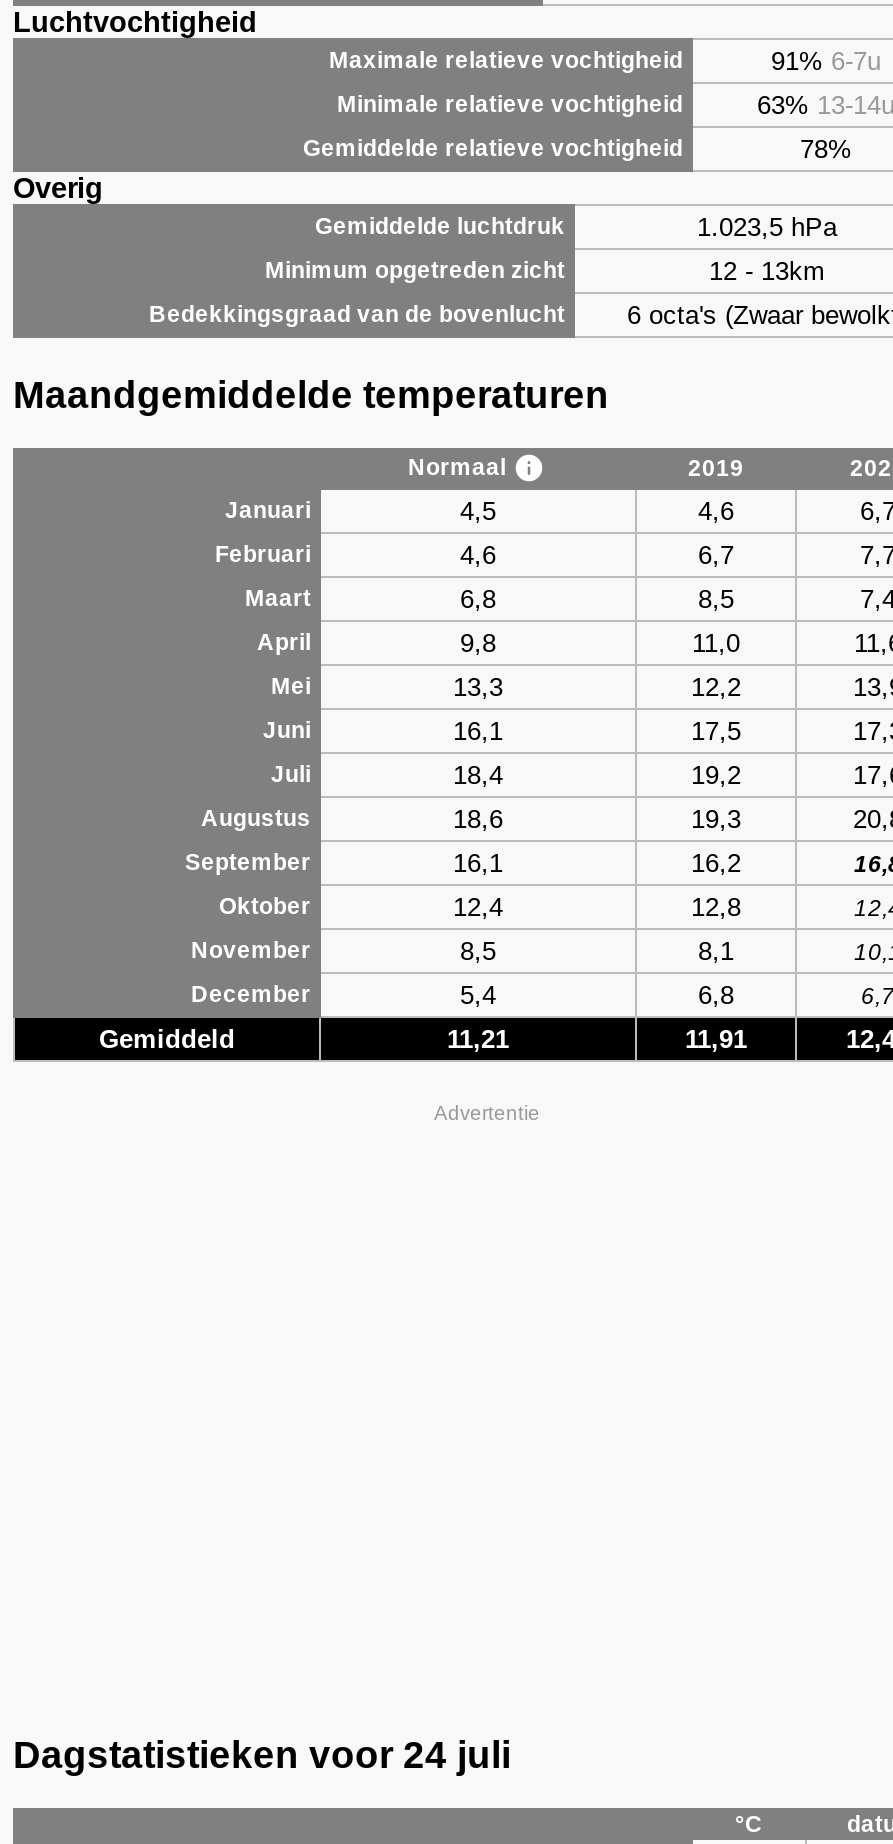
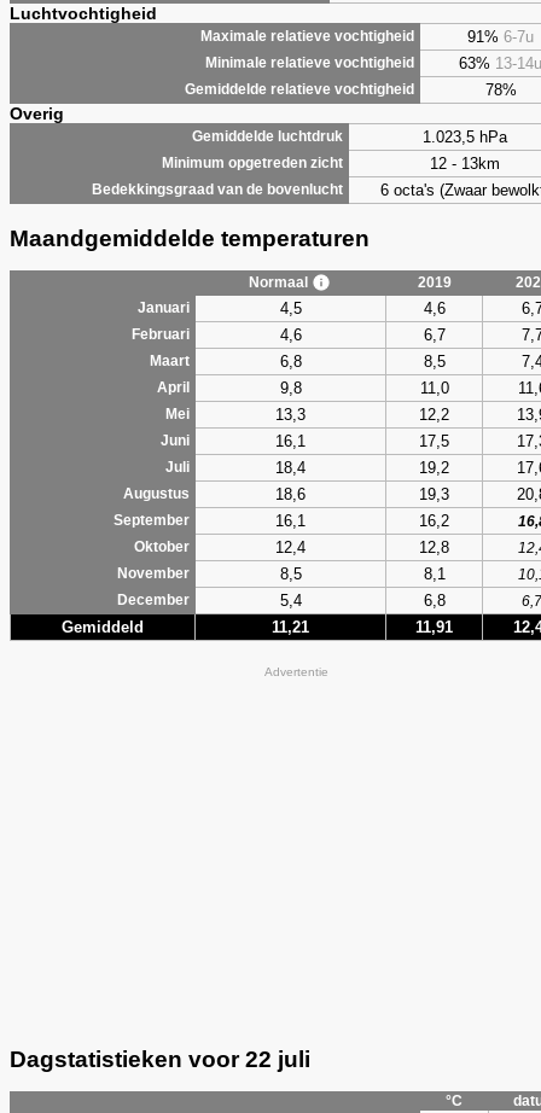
- Dagstatistieken voor 24 juli
+ Dagstatistieken voor 22 juli
